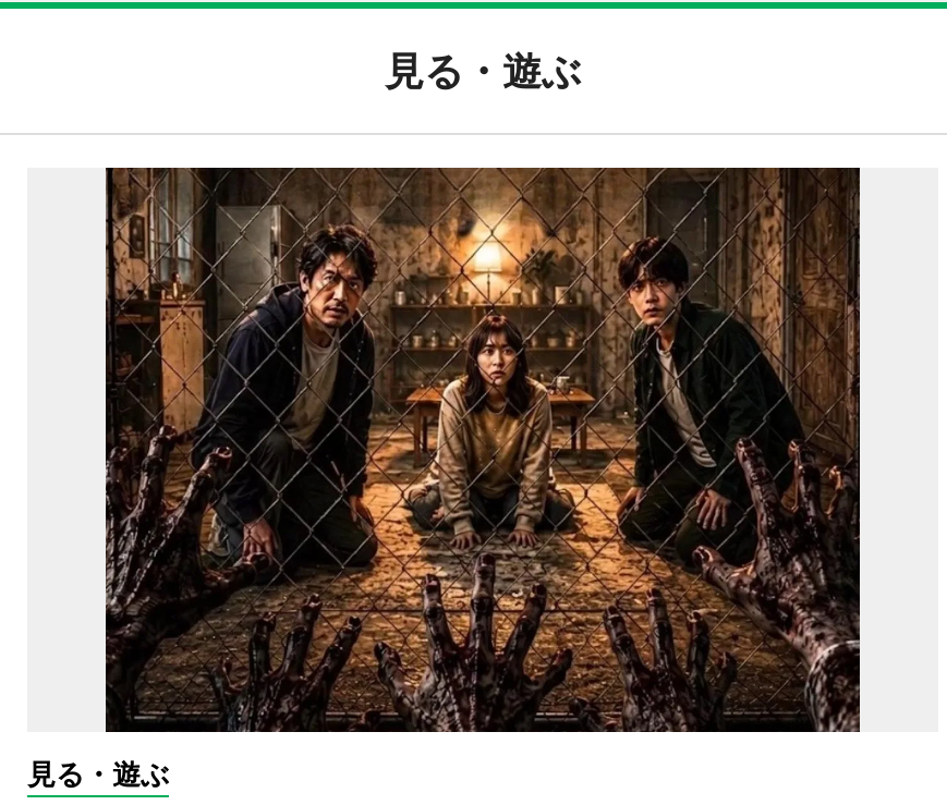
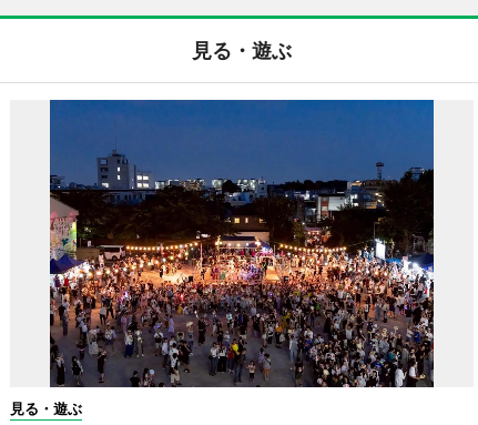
- [image]
+ [image]
